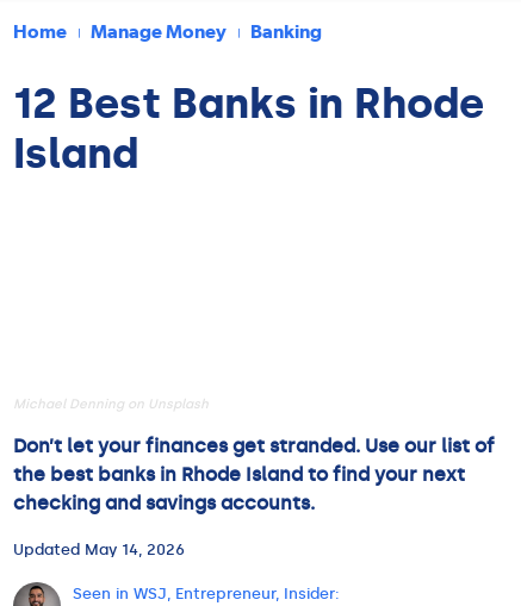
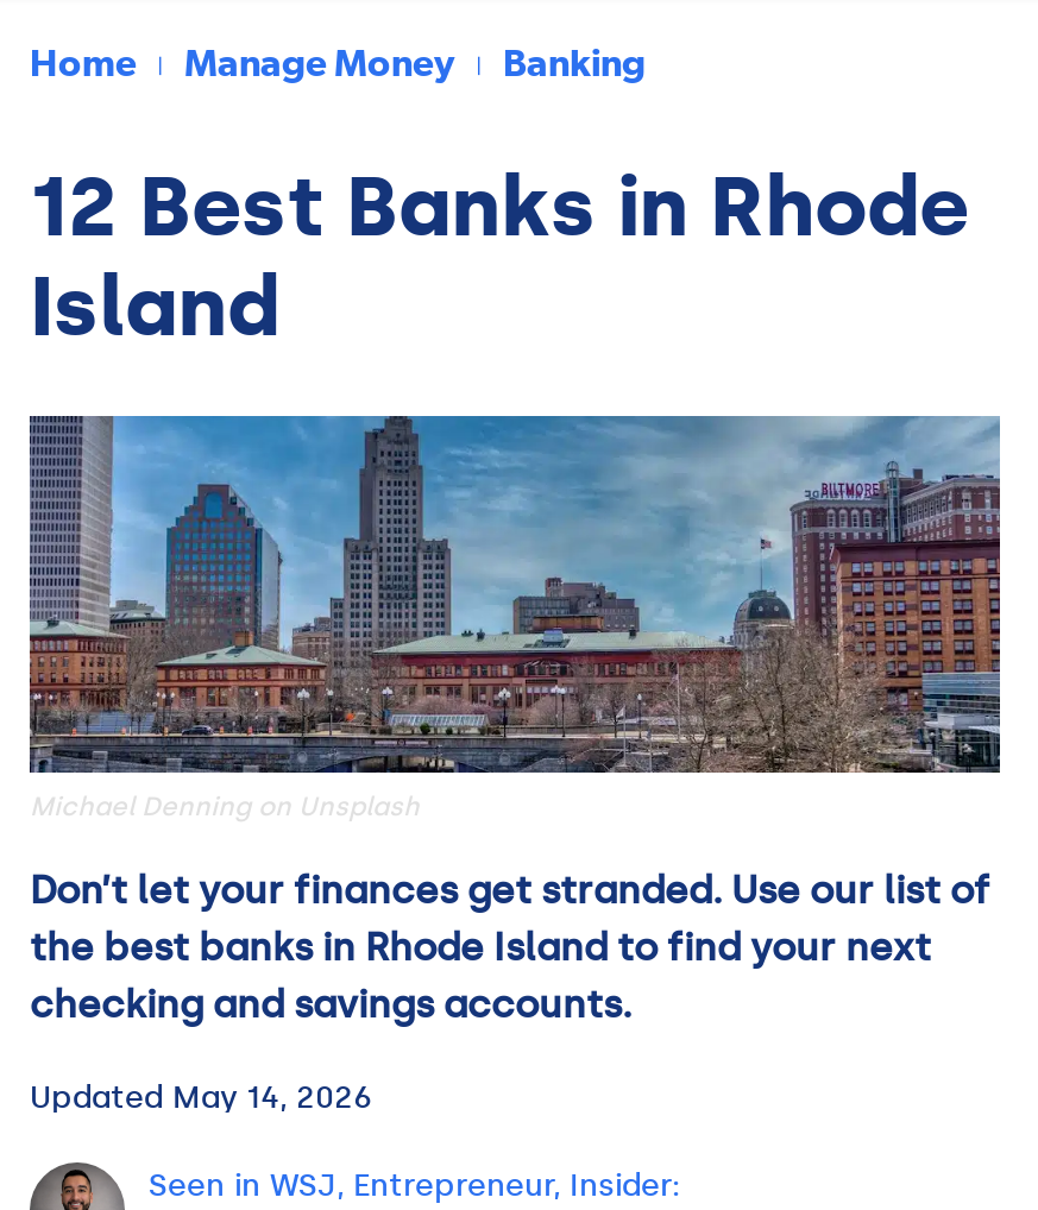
+ [image]
